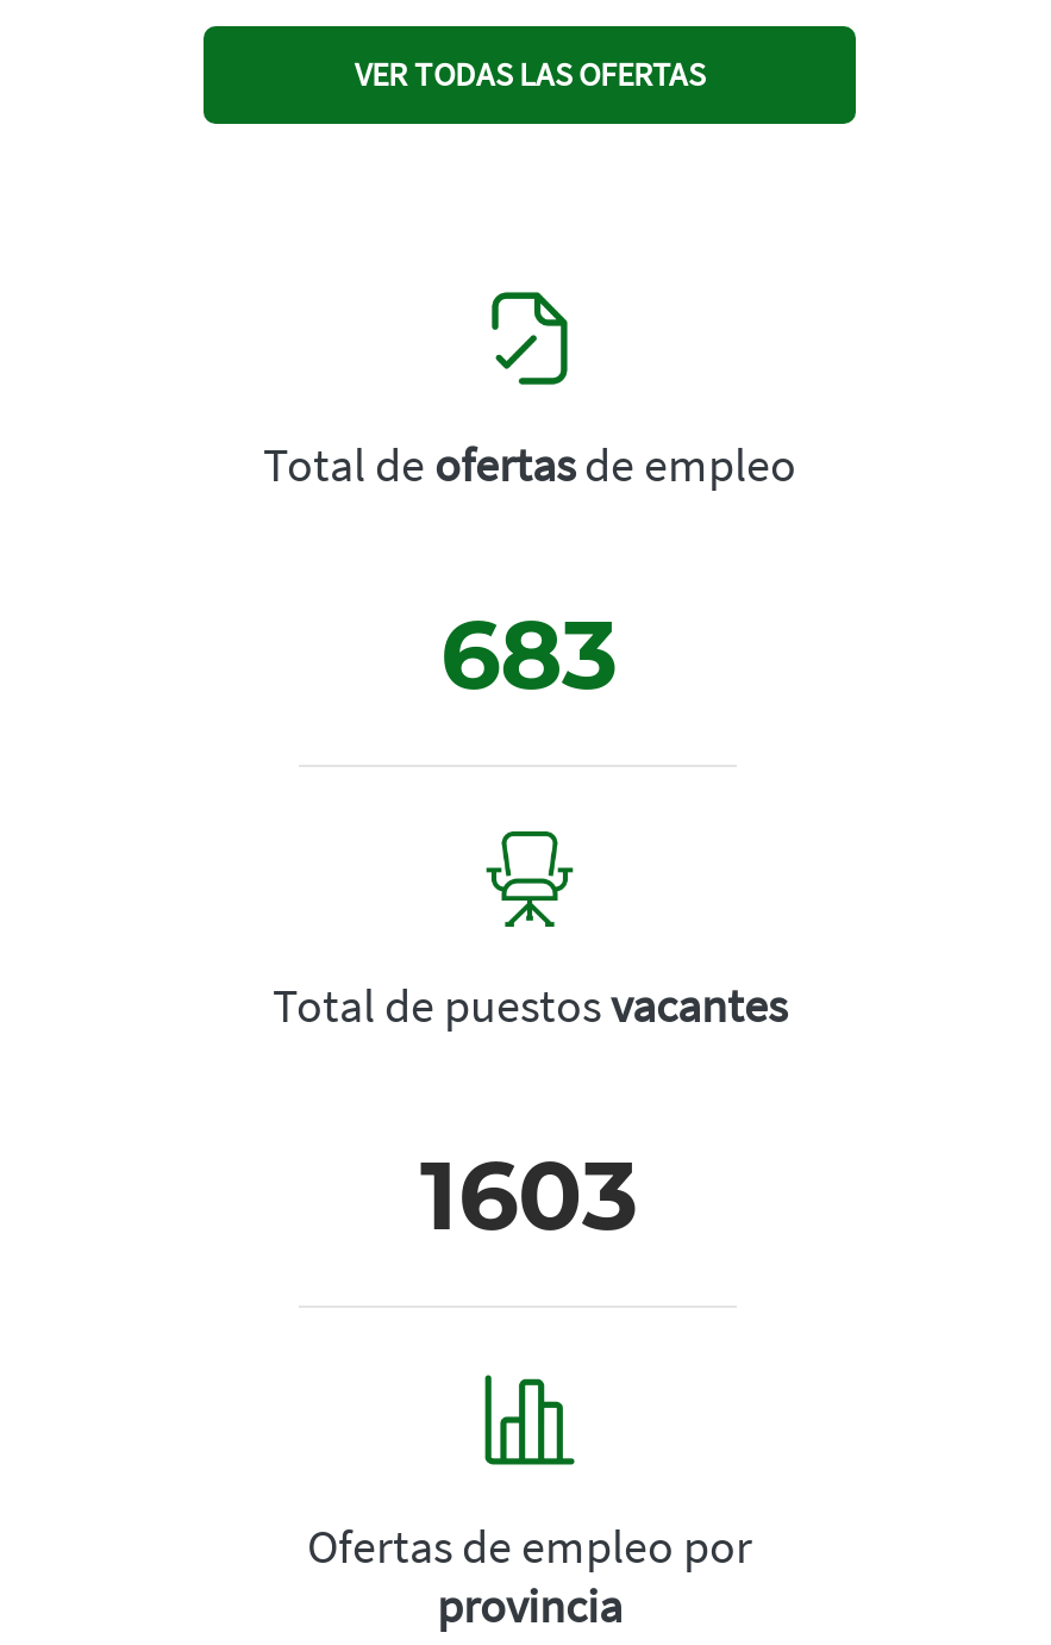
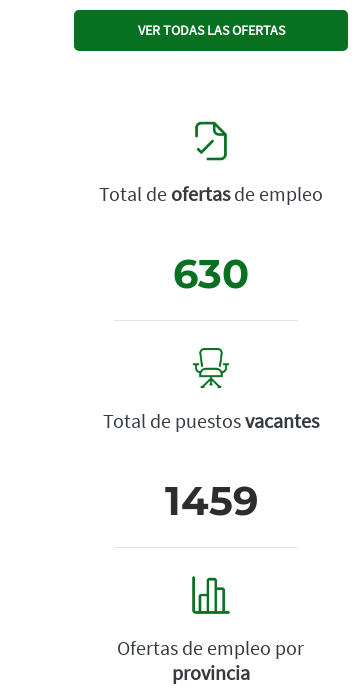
- 683
+ 630

- 1603
+ 1459
